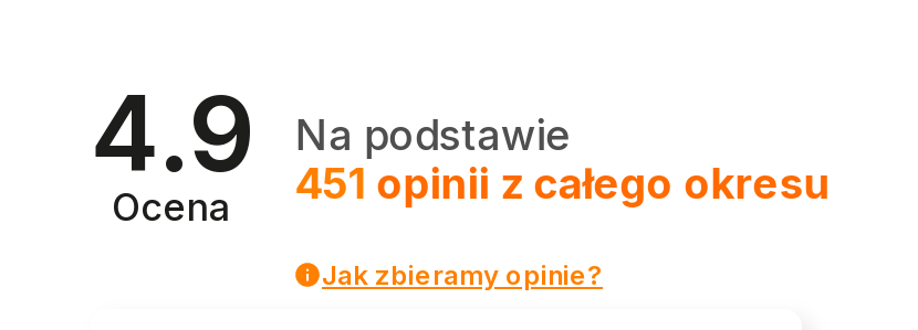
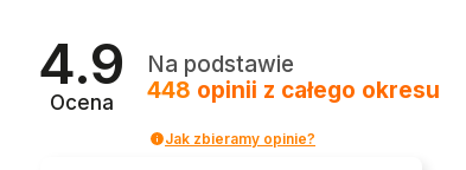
- 451opinii z całego okresu
+ 448opinii z całego okresu
